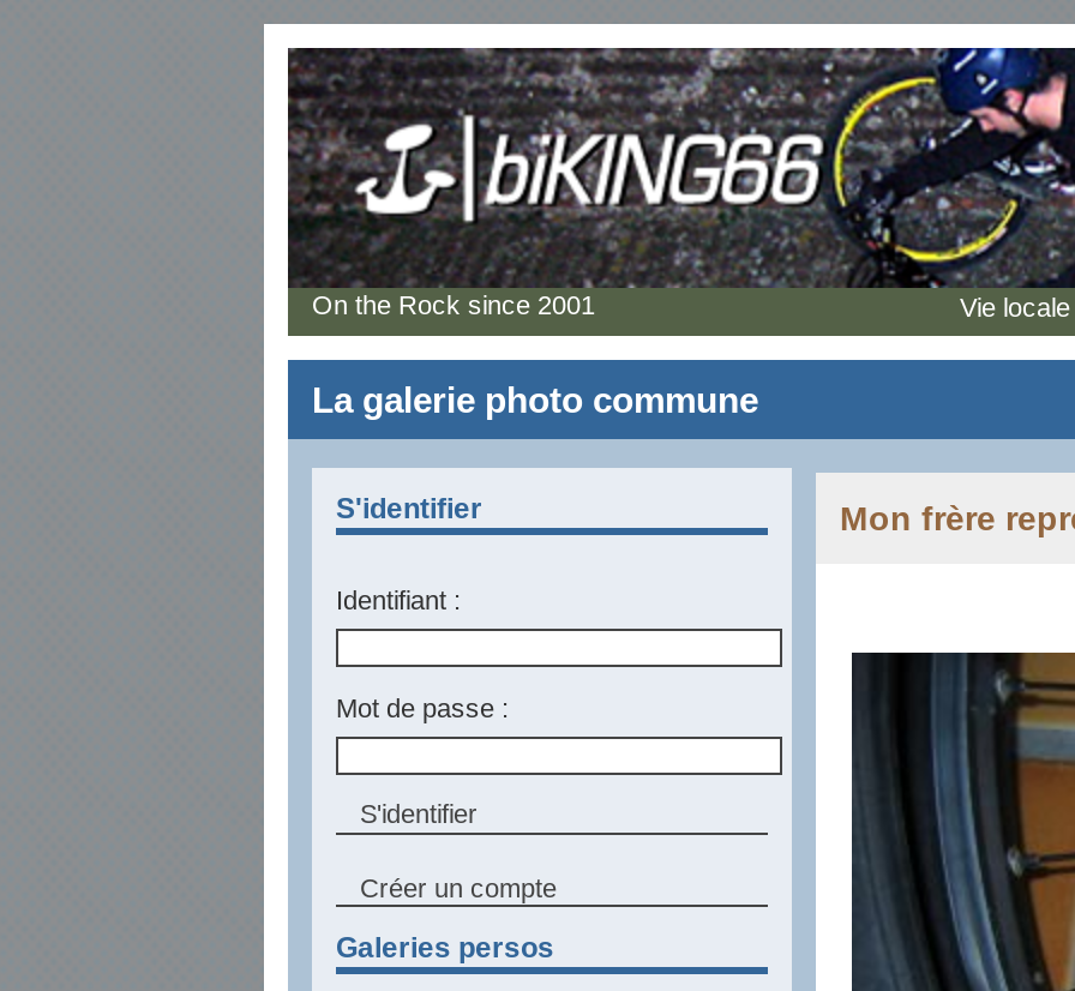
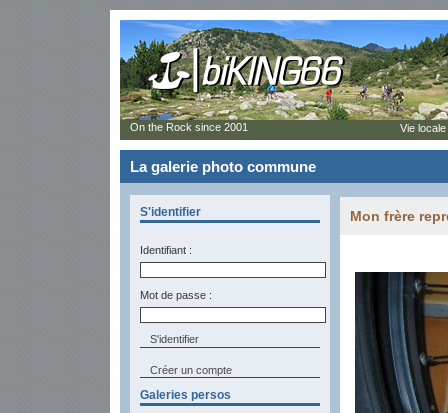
- [image]
+ [image]
